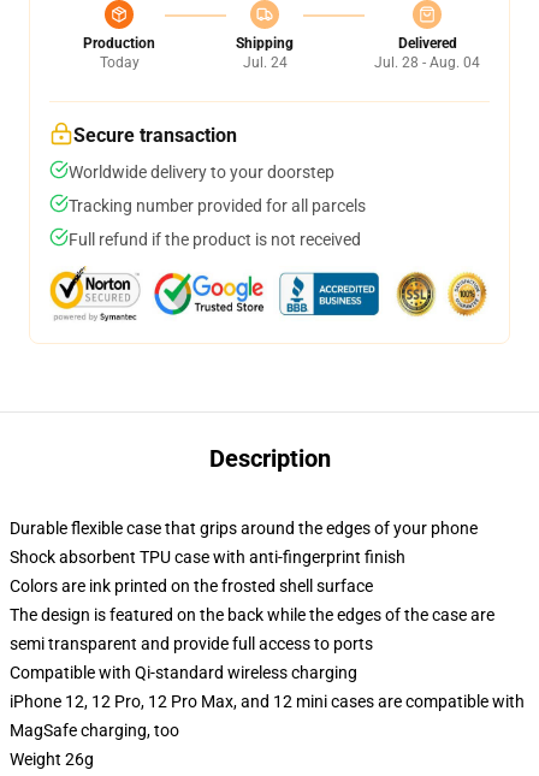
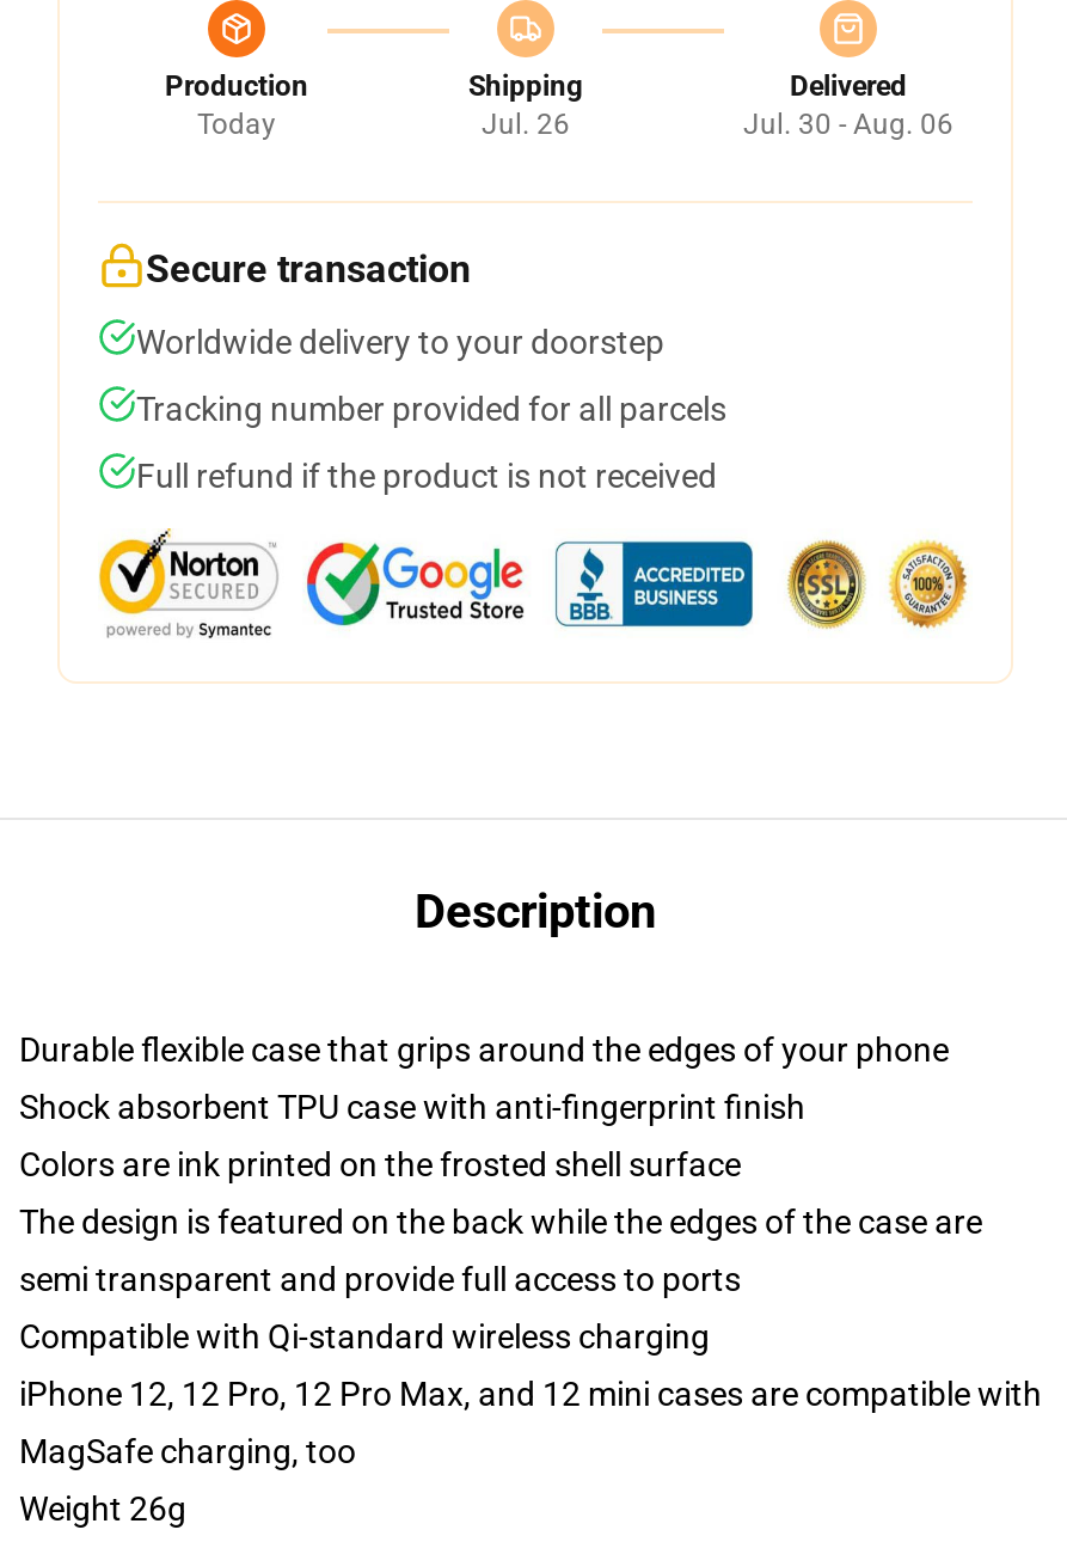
- Jul. 24
+ Jul. 26

- Jul. 28 - Aug. 04
+ Jul. 30 - Aug. 06
